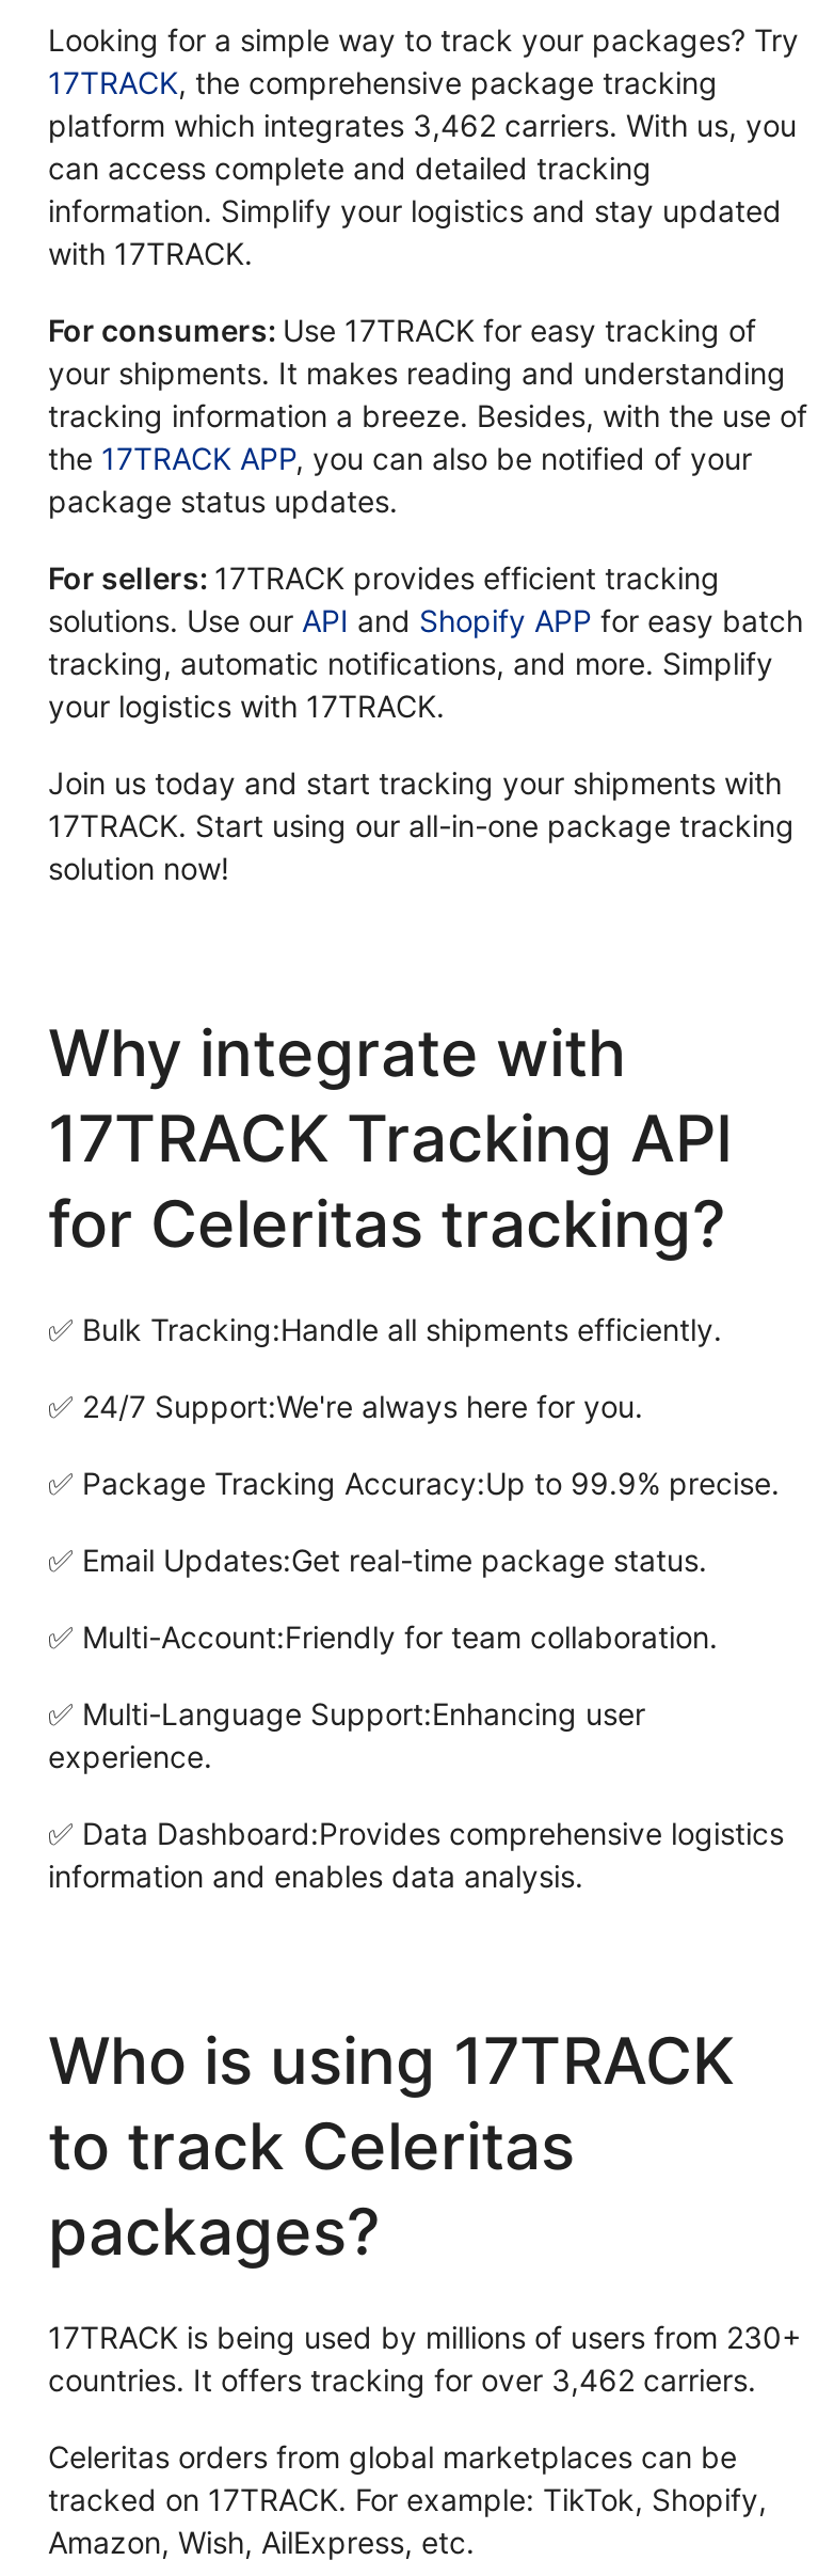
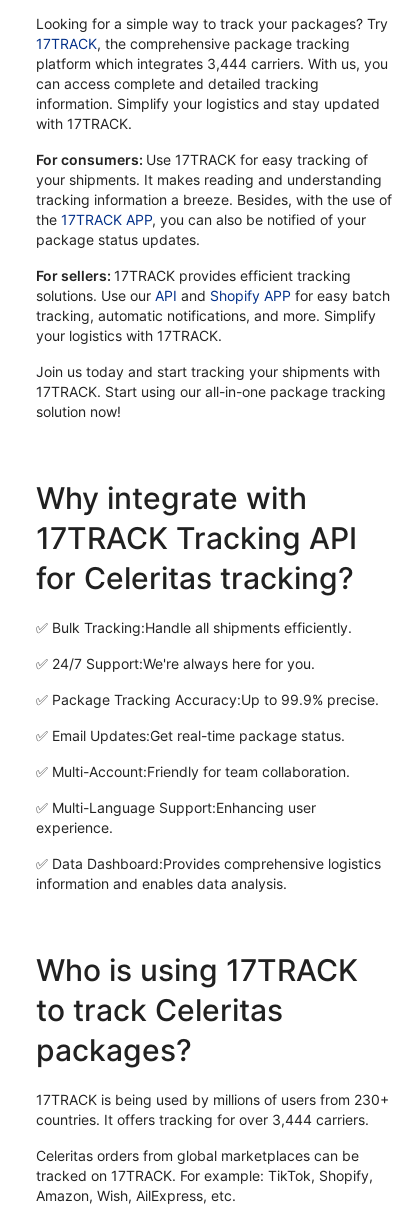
- platform which integrates 3,462 carriers. With us, you
+ platform which integrates 3,444 carriers. With us, you

- countries. It offers tracking for over 3,462 carriers.
+ countries. It offers tracking for over 3,444 carriers.
